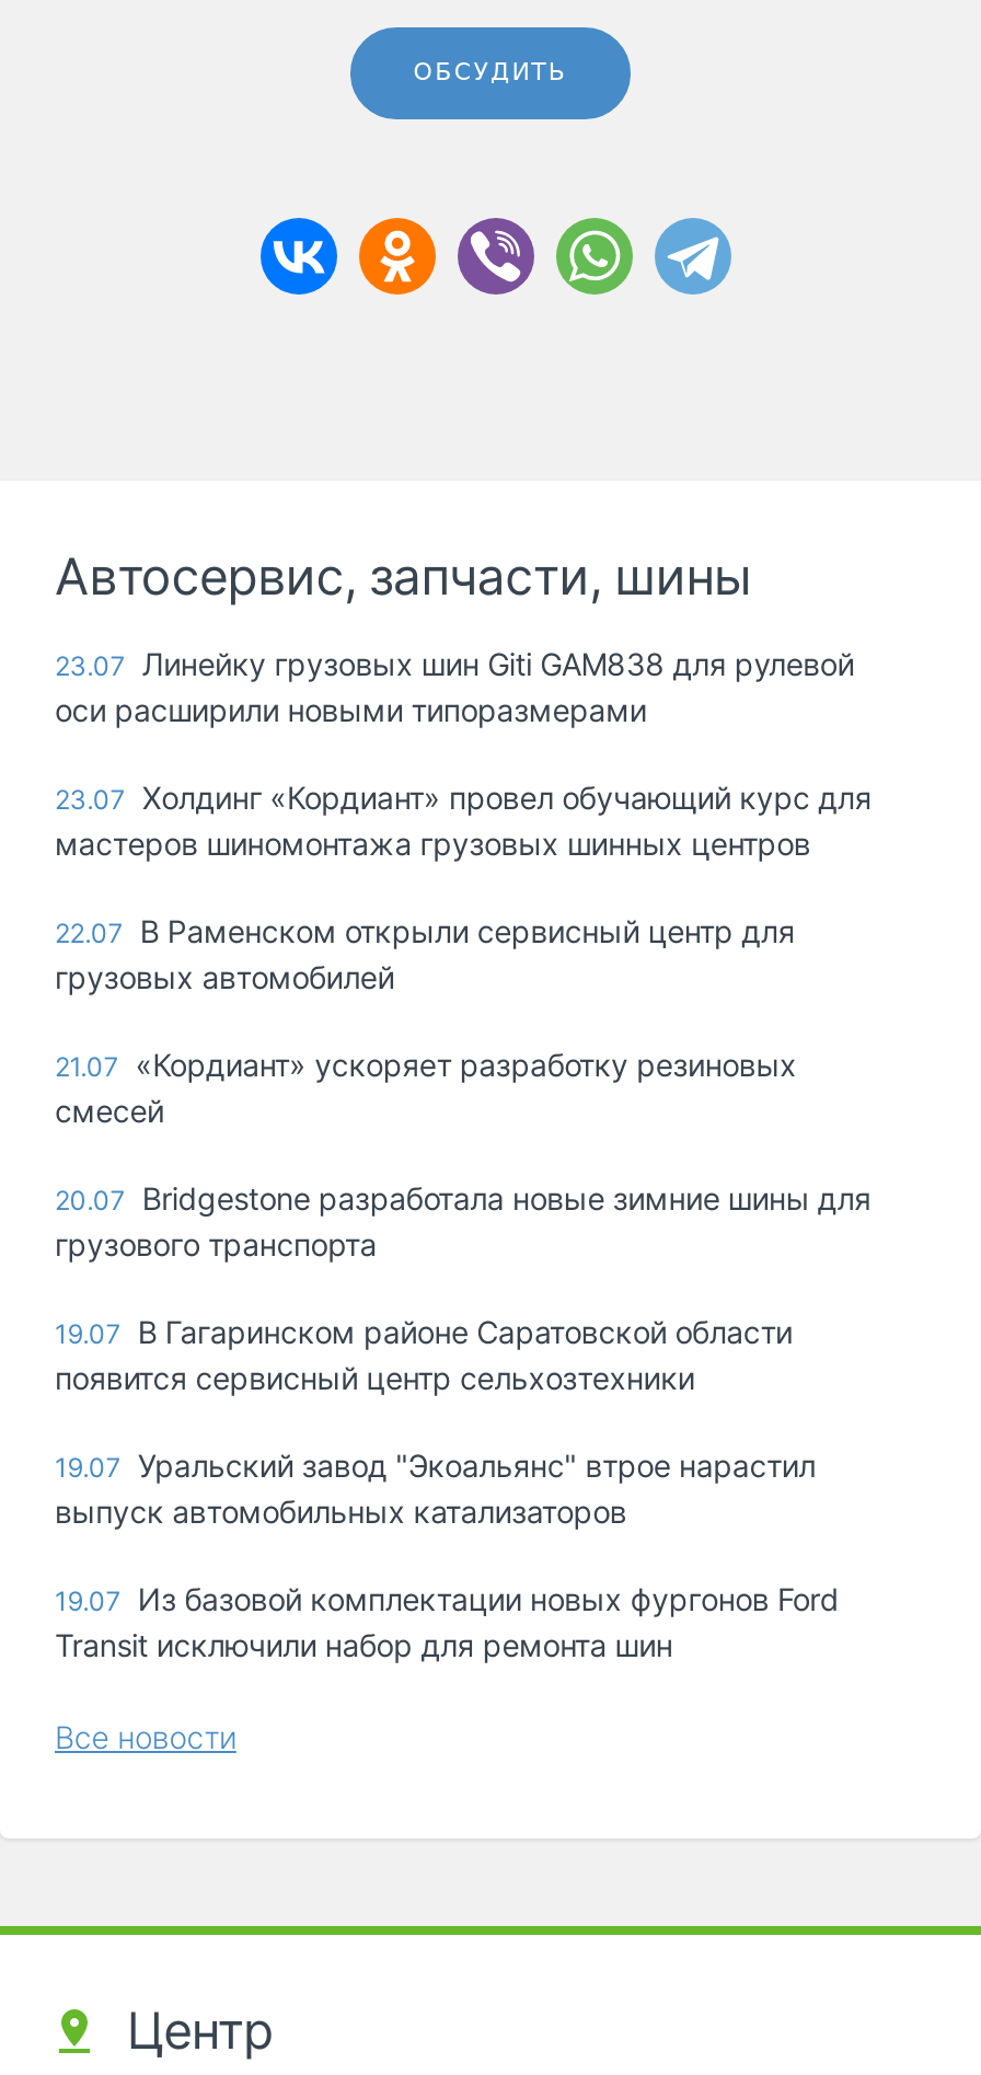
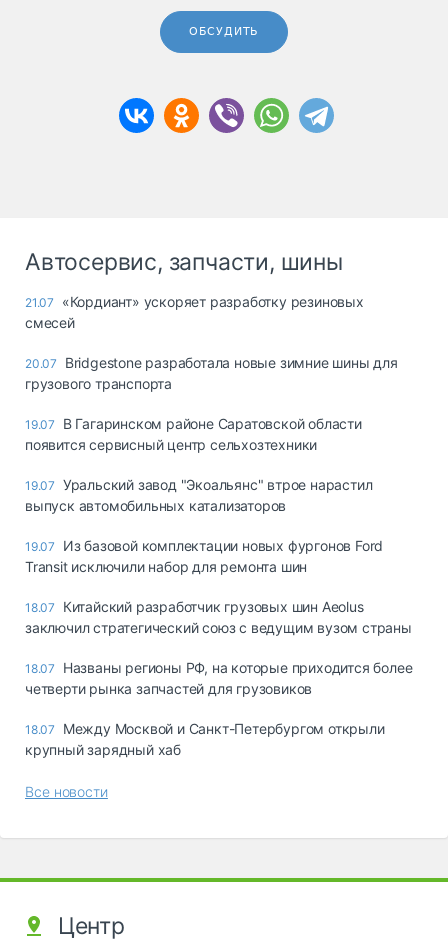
- 23.07 Линейку грузовых шин Giti GAM838 для рулевой
- оси расширили новыми типоразмерами
- 23.07 Холдинг «Кордиант» провел обучающий курс для
- мастеров шиномонтажа грузовых шинных центров
- 22.07 В Раменском открыли сервисный центр для
- грузовых автомобилей

moved up: 21.07 «Кордиант» ускоряет разработку резиновых | смесей | 20.07 Bridgestone разработала новые зимние шины для | ... | 19.07 Из базовой комплектации новых фургонов Ford | Transit исключили набор для ремонта шин

+ 18.07 Китайский разработчик грузовых шин Aeolus
+ заключил стратегический союз с ведущим вузом страны
+ 18.07 Названы регионы РФ, на которые приходится более
+ четверти рынка запчастей для грузовиков
+ 18.07 Между Москвой и Санкт-Петербургом открыли
+ крупный зарядный хаб
